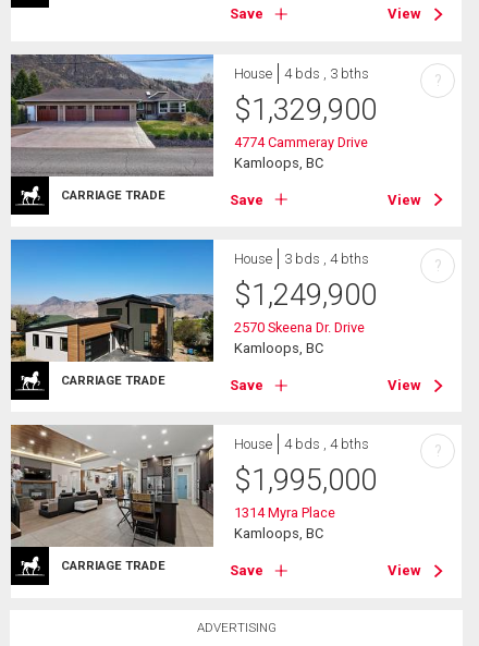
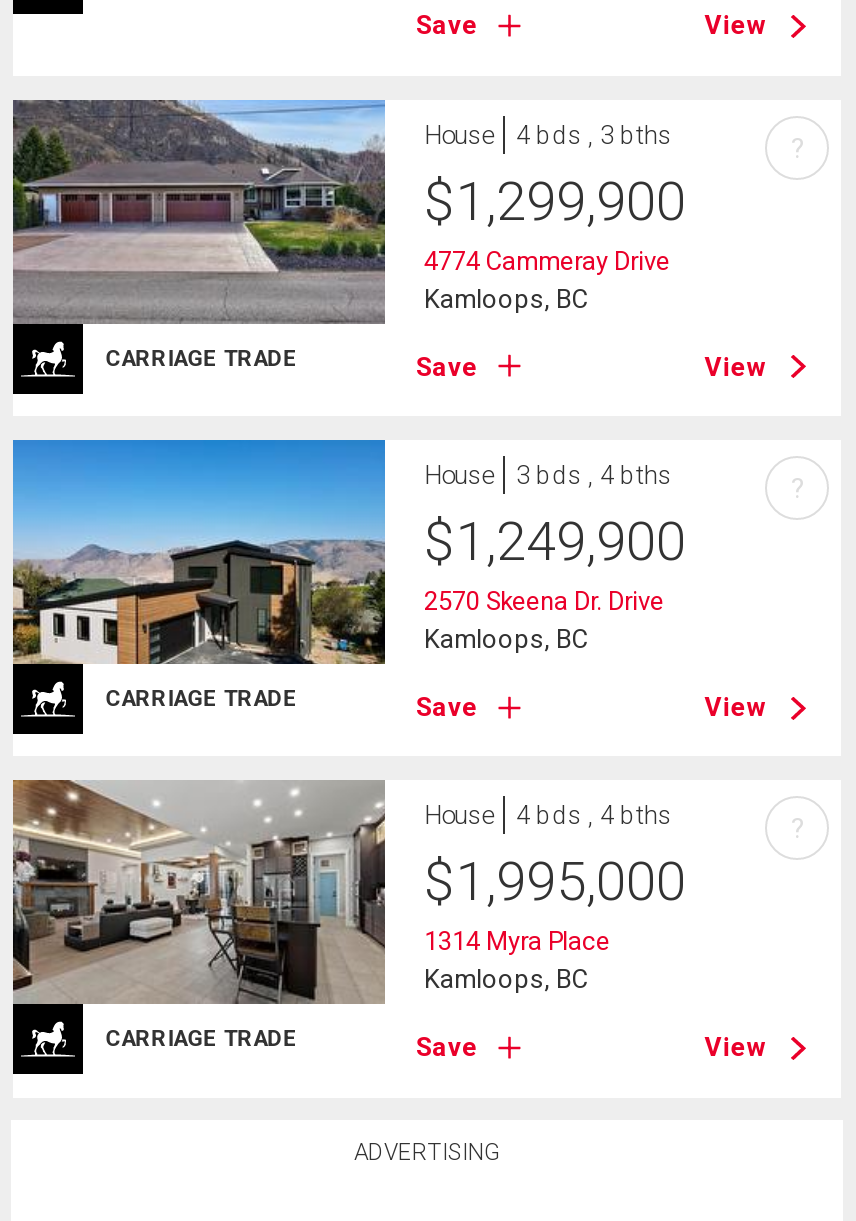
- $1,329,900
+ $1,299,900
